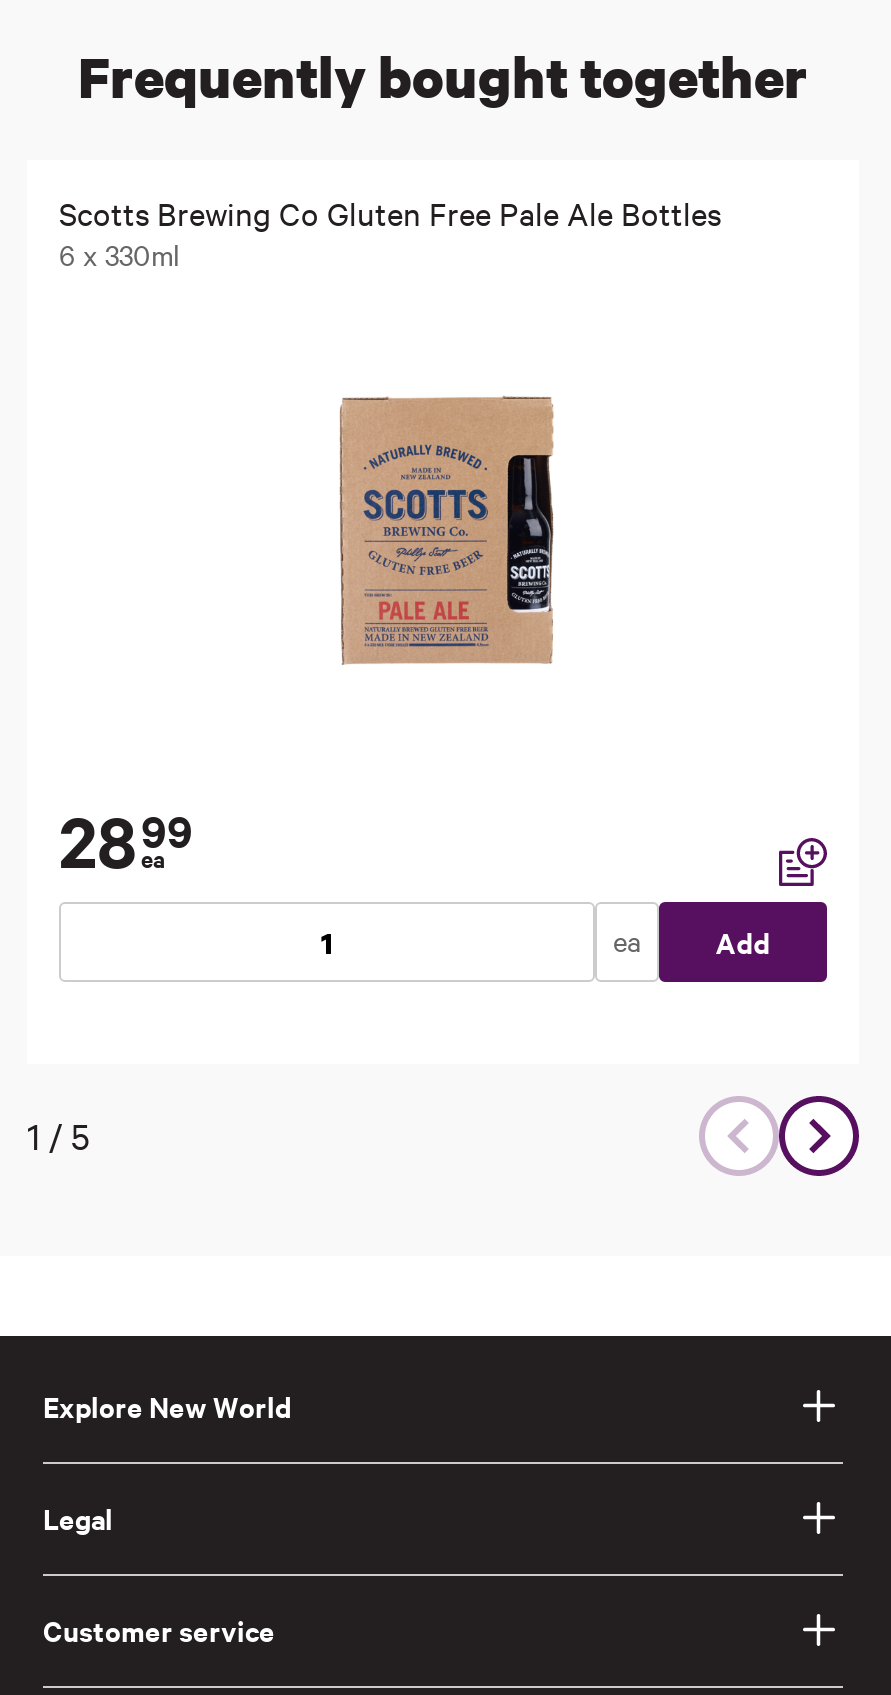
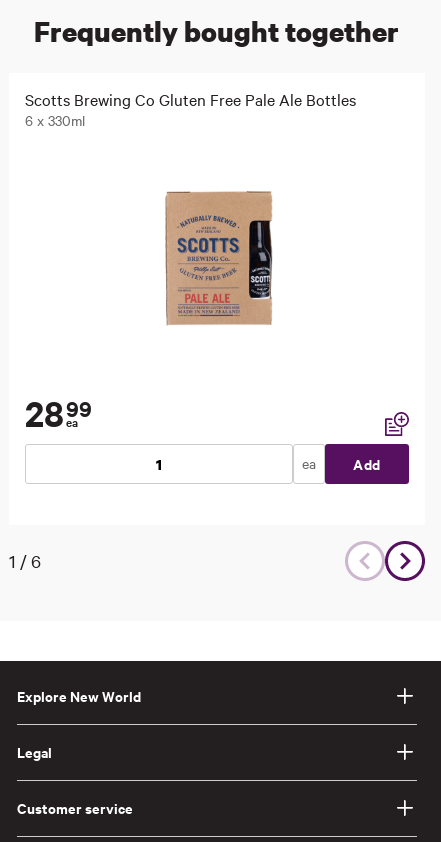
- 1 / 5
+ 1 / 6
